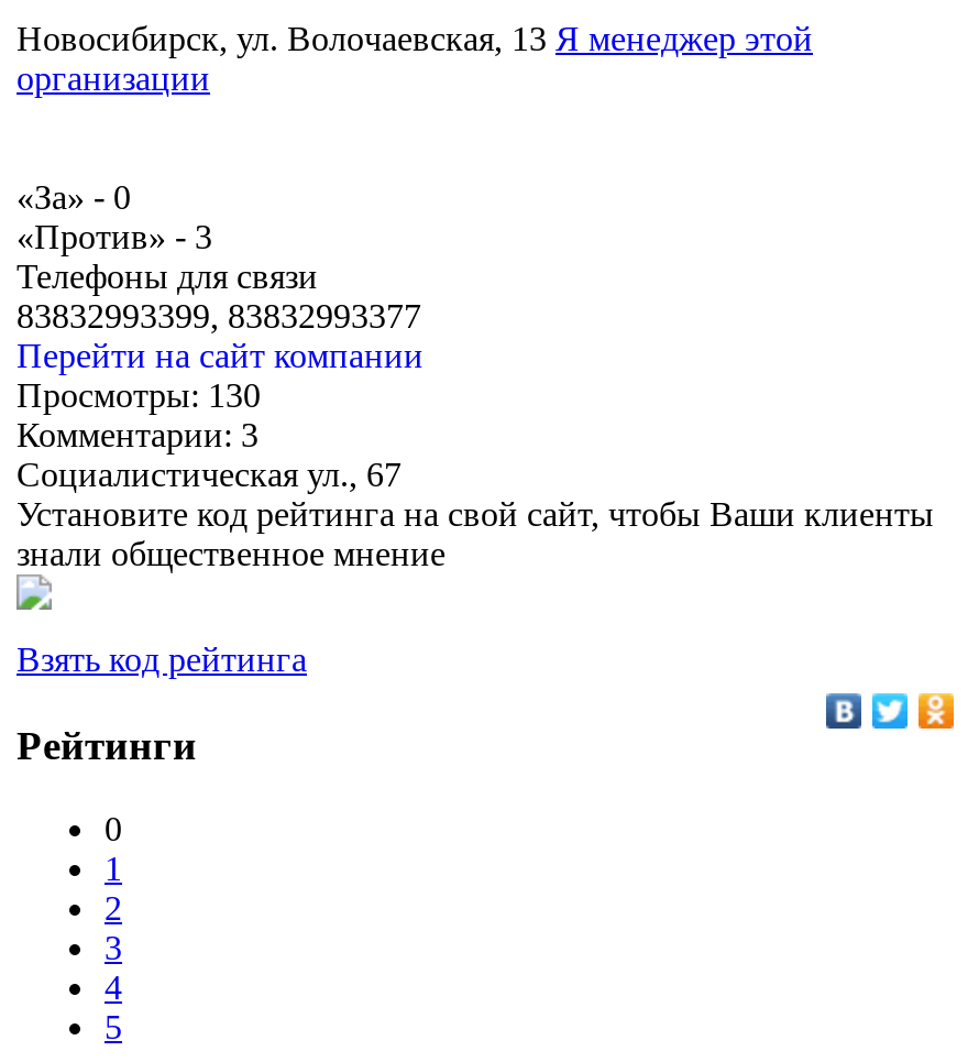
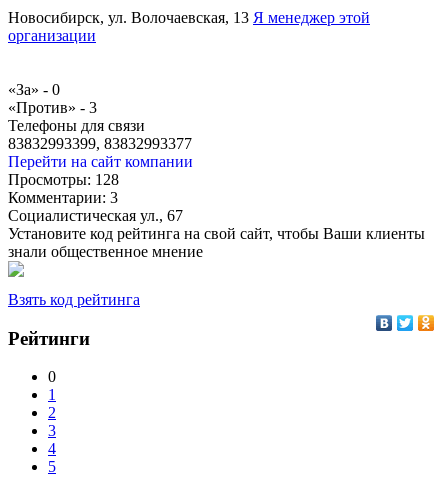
- Просмотры: 130
+ Просмотры: 128
